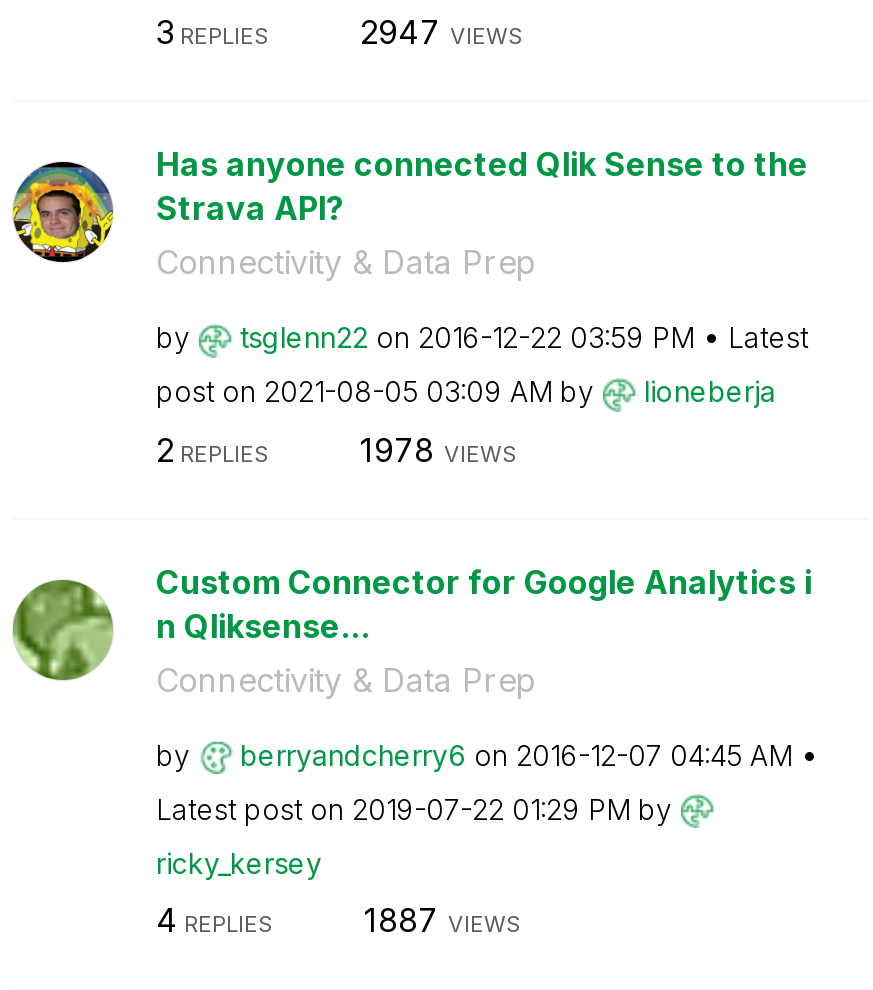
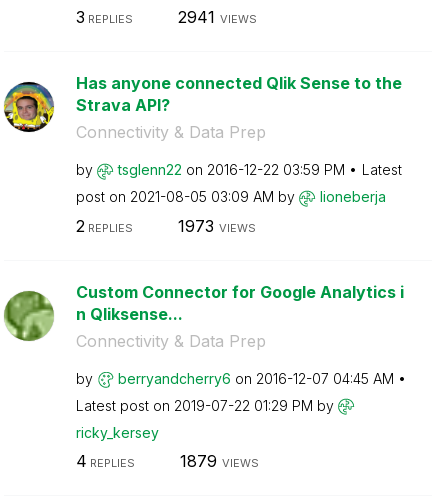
- 2947 VIEWS
+ 2941 VIEWS

- 1978 VIEWS
+ 1973 VIEWS

- 1887 VIEWS
+ 1879 VIEWS
